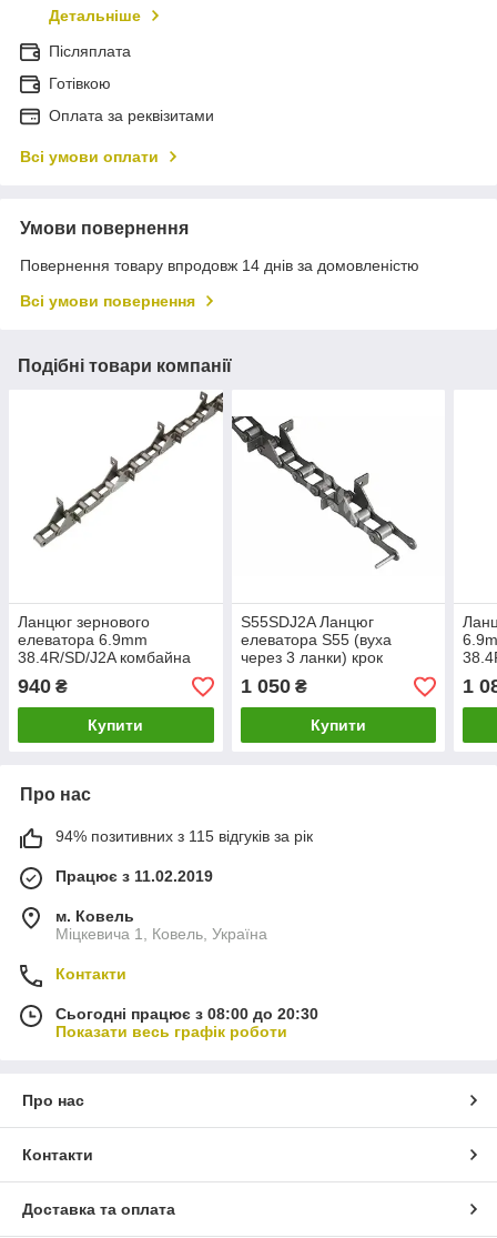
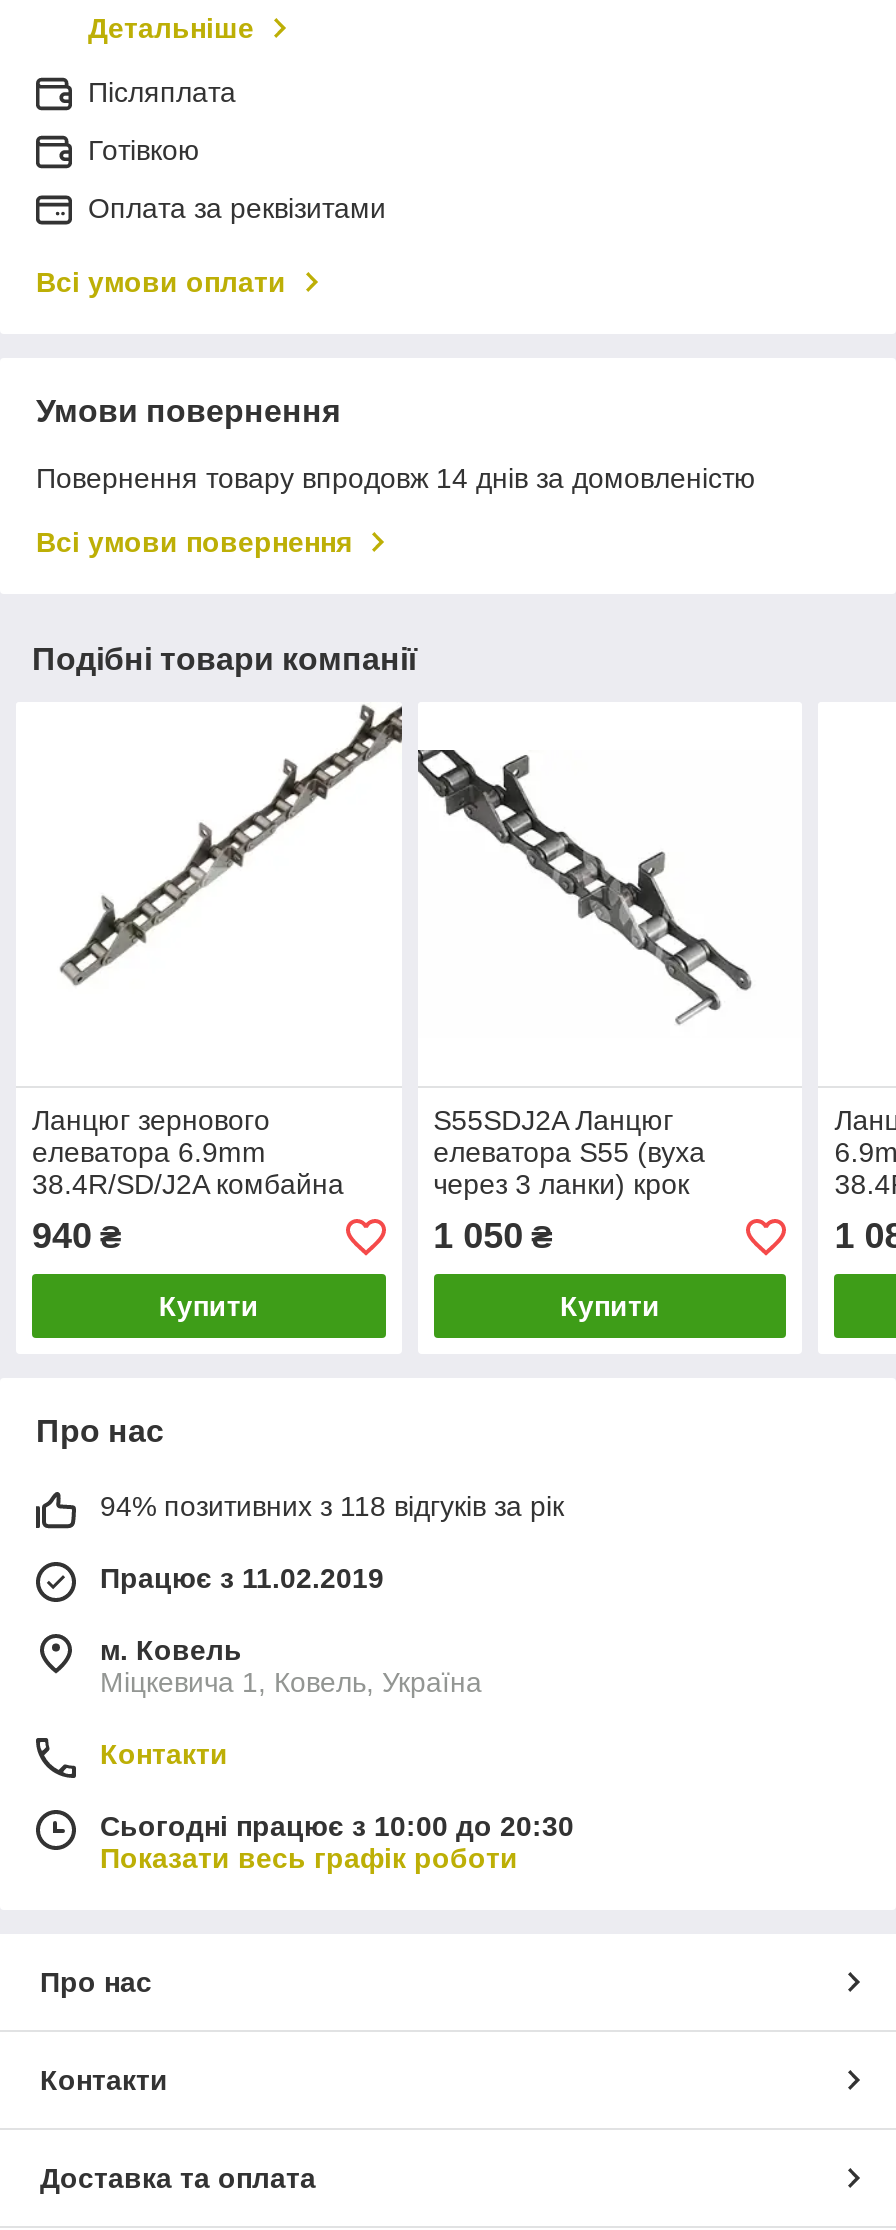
- 94% позитивних з 115 відгуків за рік
+ 94% позитивних з 118 відгуків за рік

- Сьогодні працює з 08:00 до 20:30
+ Сьогодні працює з 10:00 до 20:30
